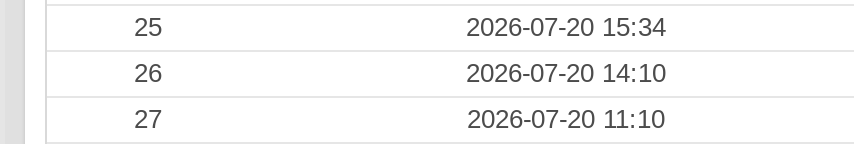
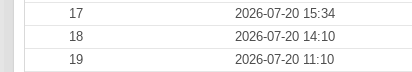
- 25
+ 17

- 26
+ 18

- 27
+ 19
